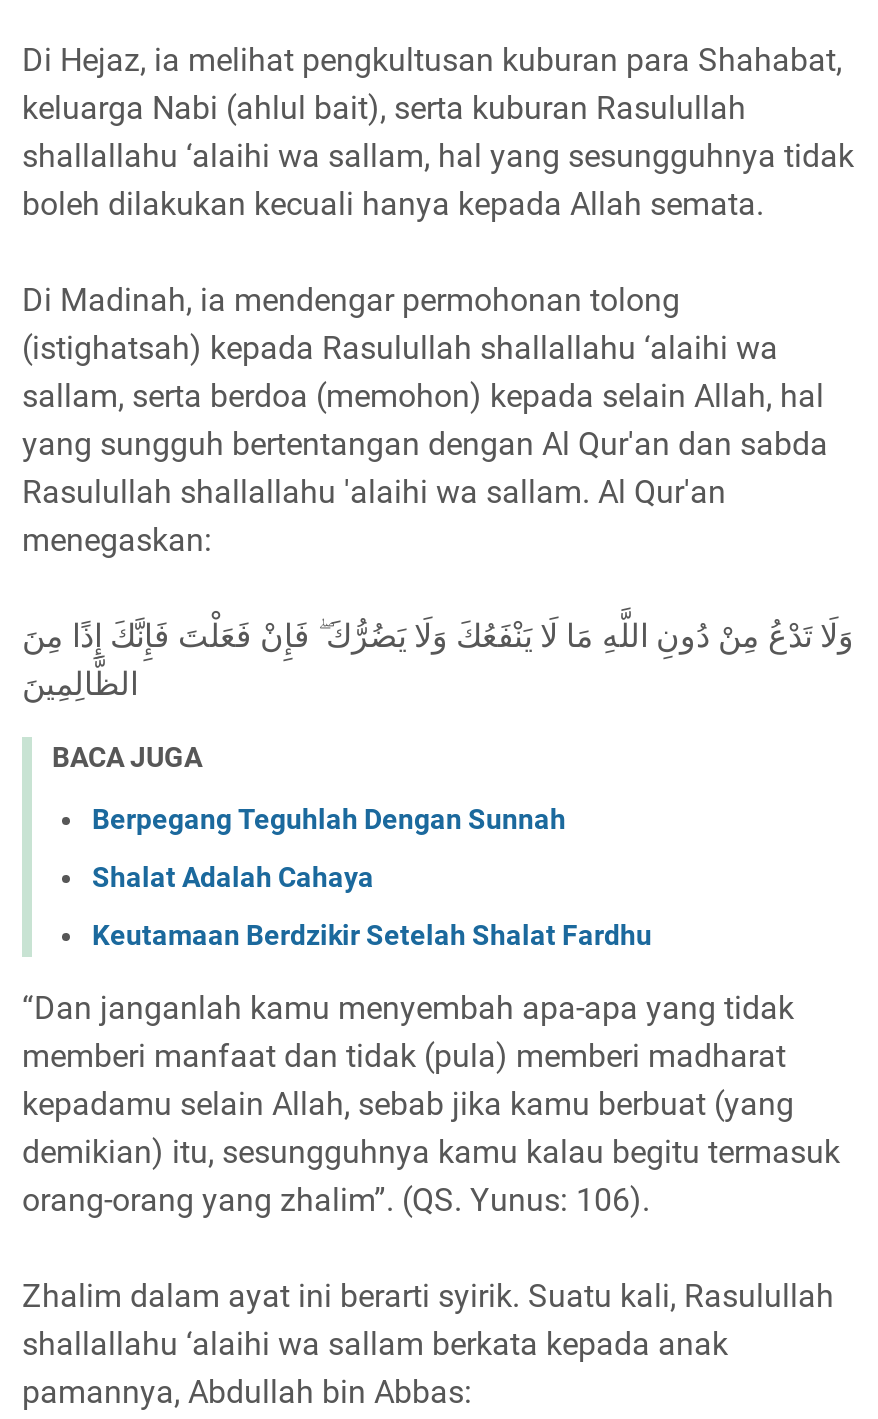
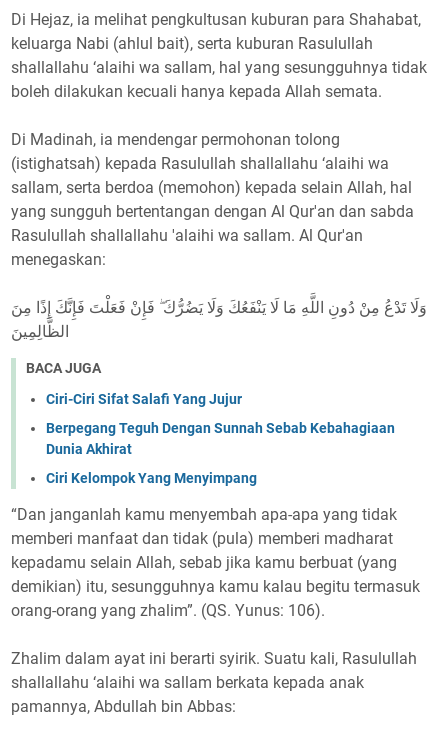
- Berpegang Teguhlah Dengan Sunnah
+ Ciri-Ciri Sifat Salafi Yang Jujur

- Shalat Adalah Cahaya
+ Berpegang Teguh Dengan Sunnah Sebab Kebahagiaan
+ Dunia Akhirat

- Keutamaan Berdzikir Setelah Shalat Fardhu
+ Ciri Kelompok Yang Menyimpang
